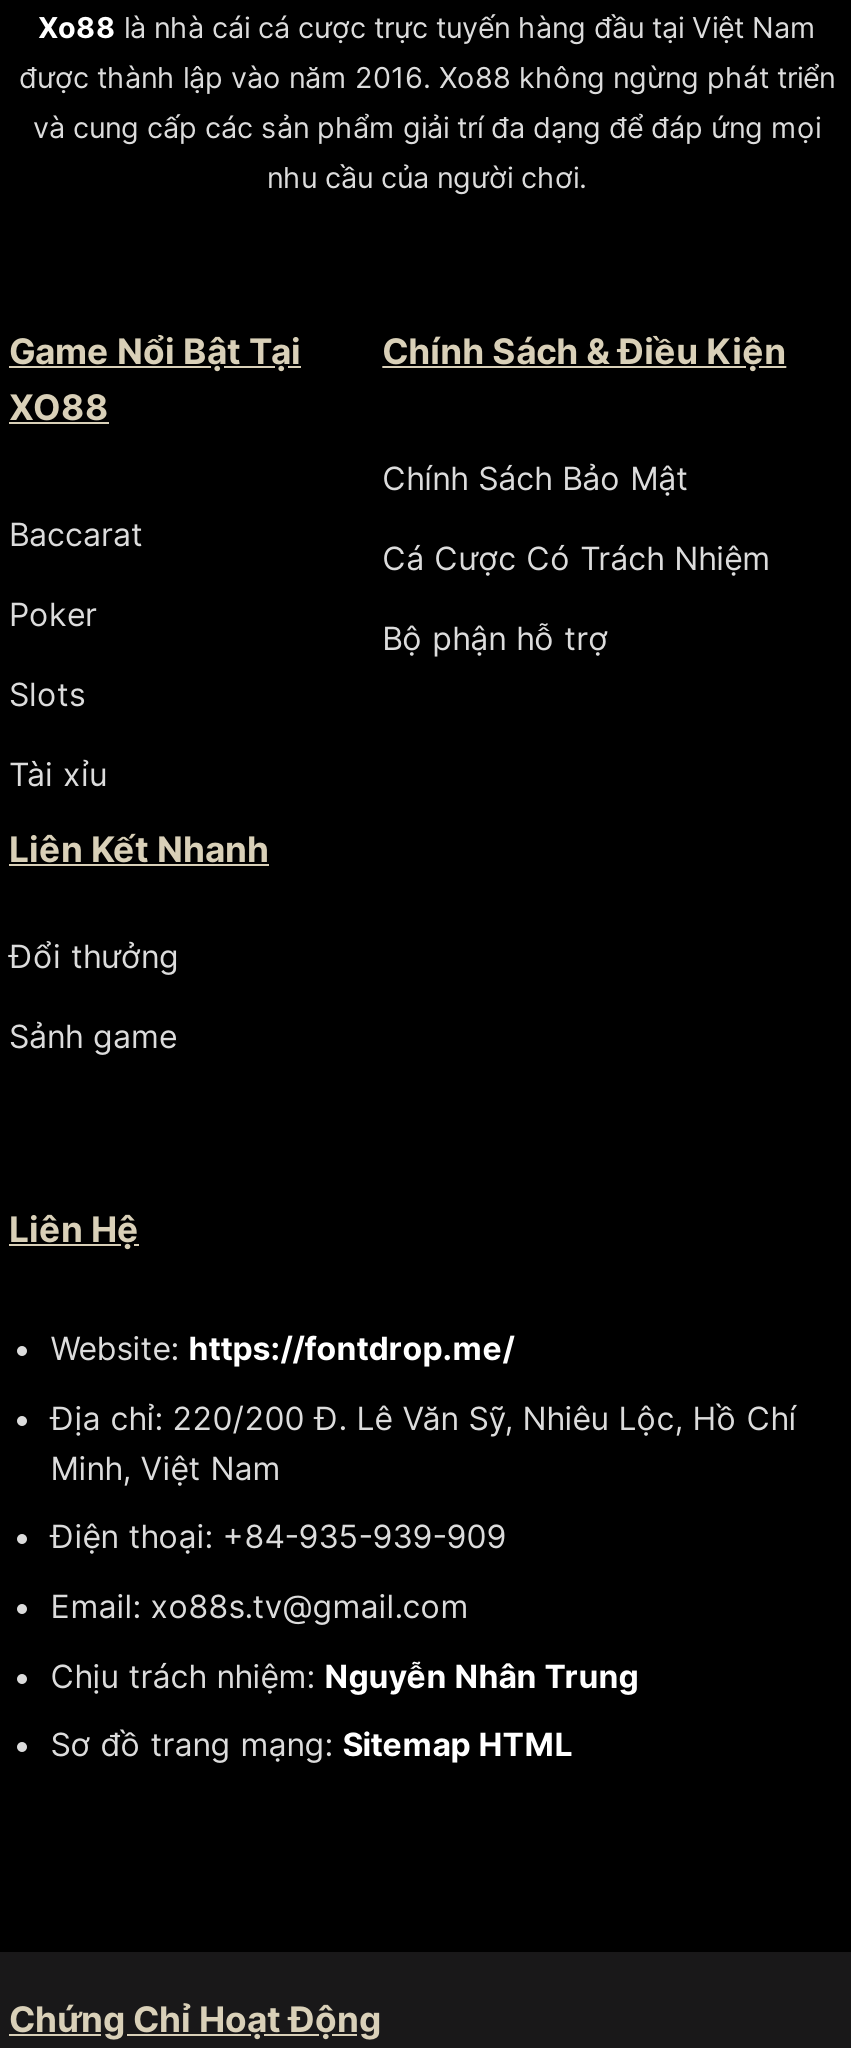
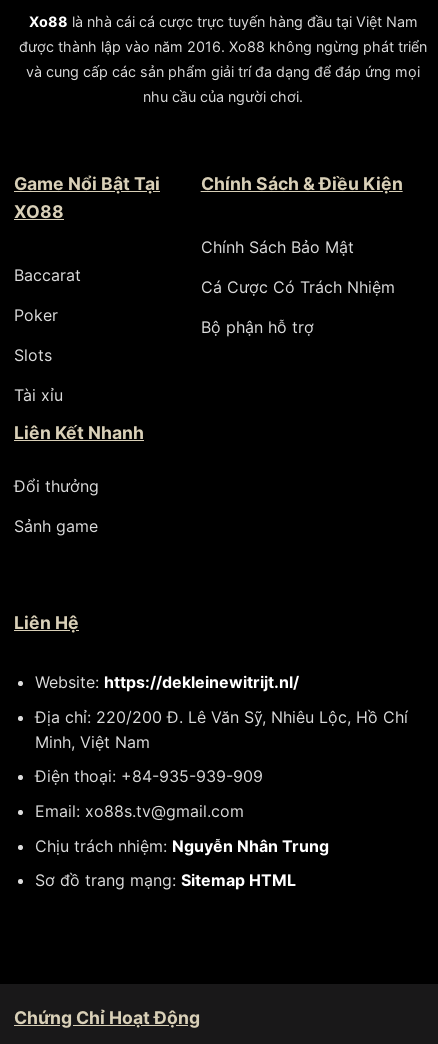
- Website: https://fontdrop.me/
+ Website: https://dekleinewitrijt.nl/
